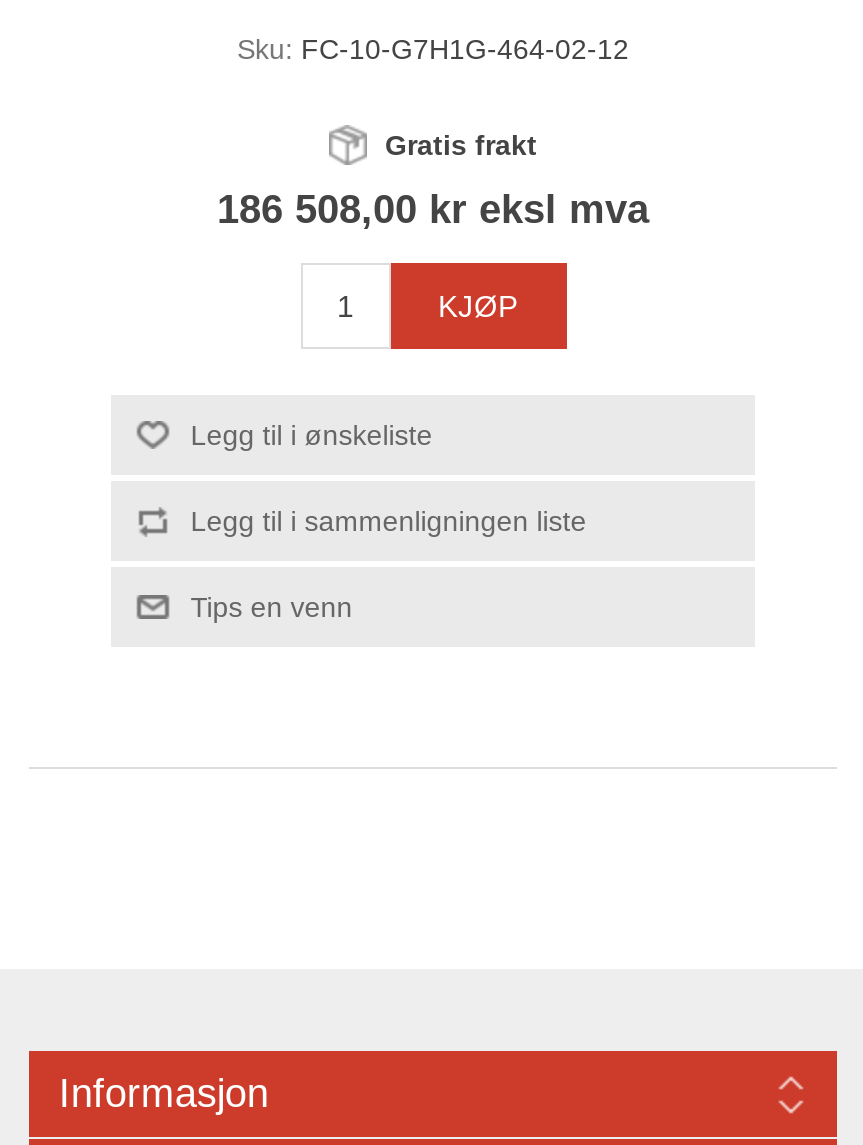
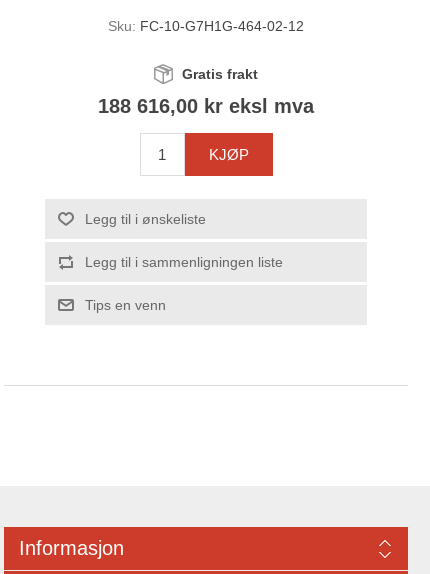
- 186 508,00 kr eksl mva
+ 188 616,00 kr eksl mva
